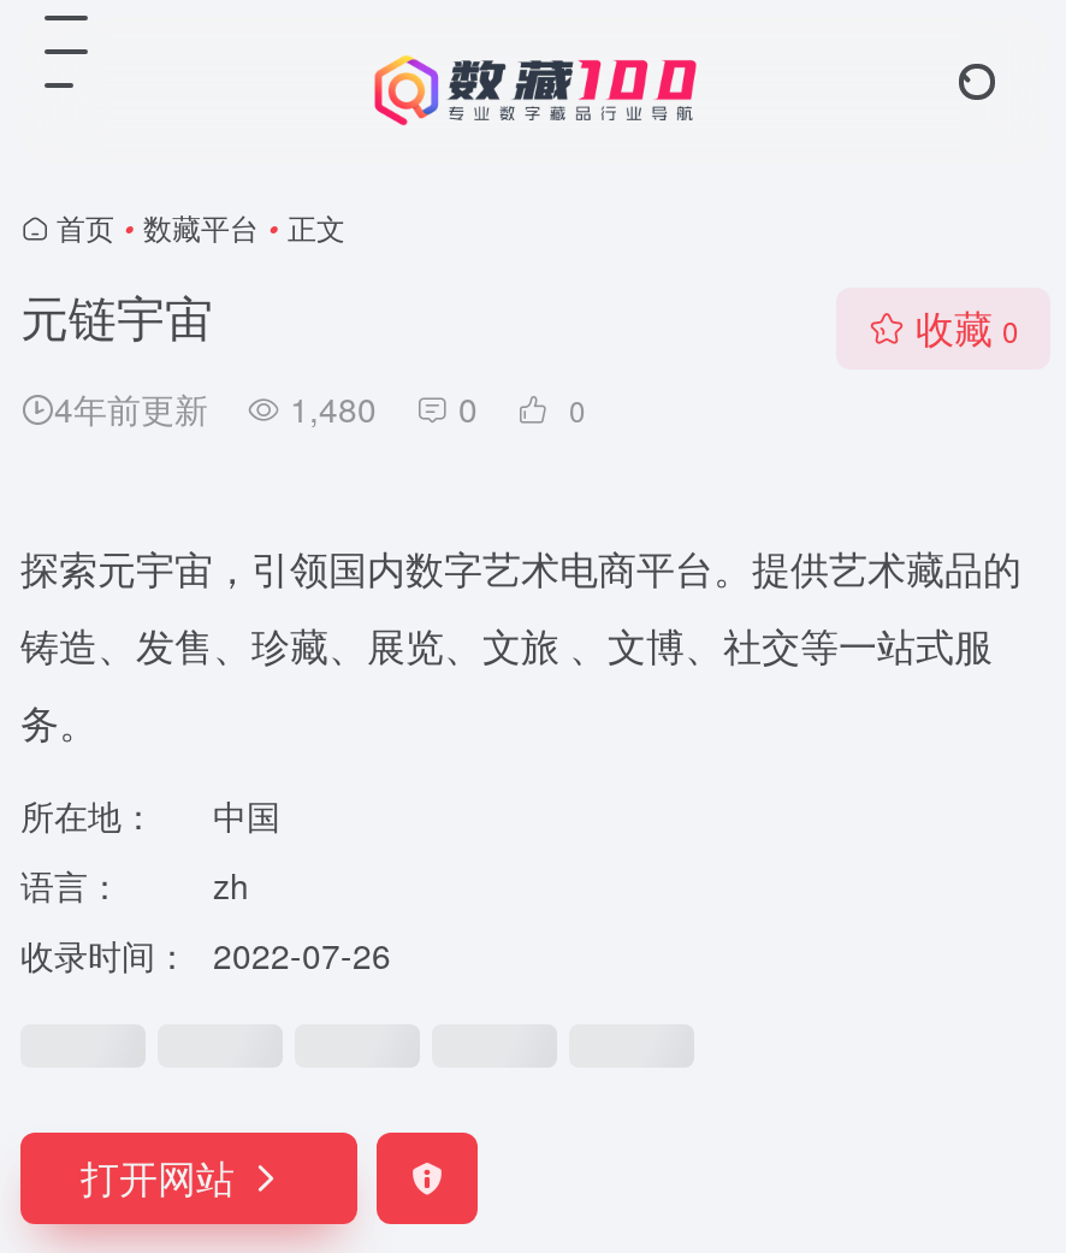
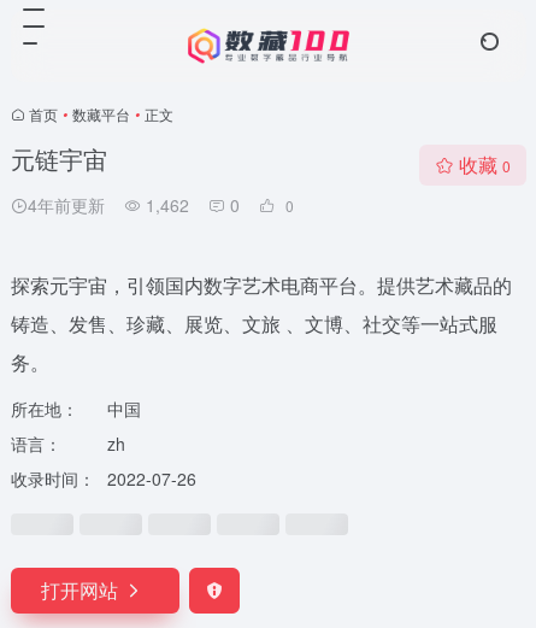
- 4年前更新 1,480 0
+ 4年前更新 1,462 0
